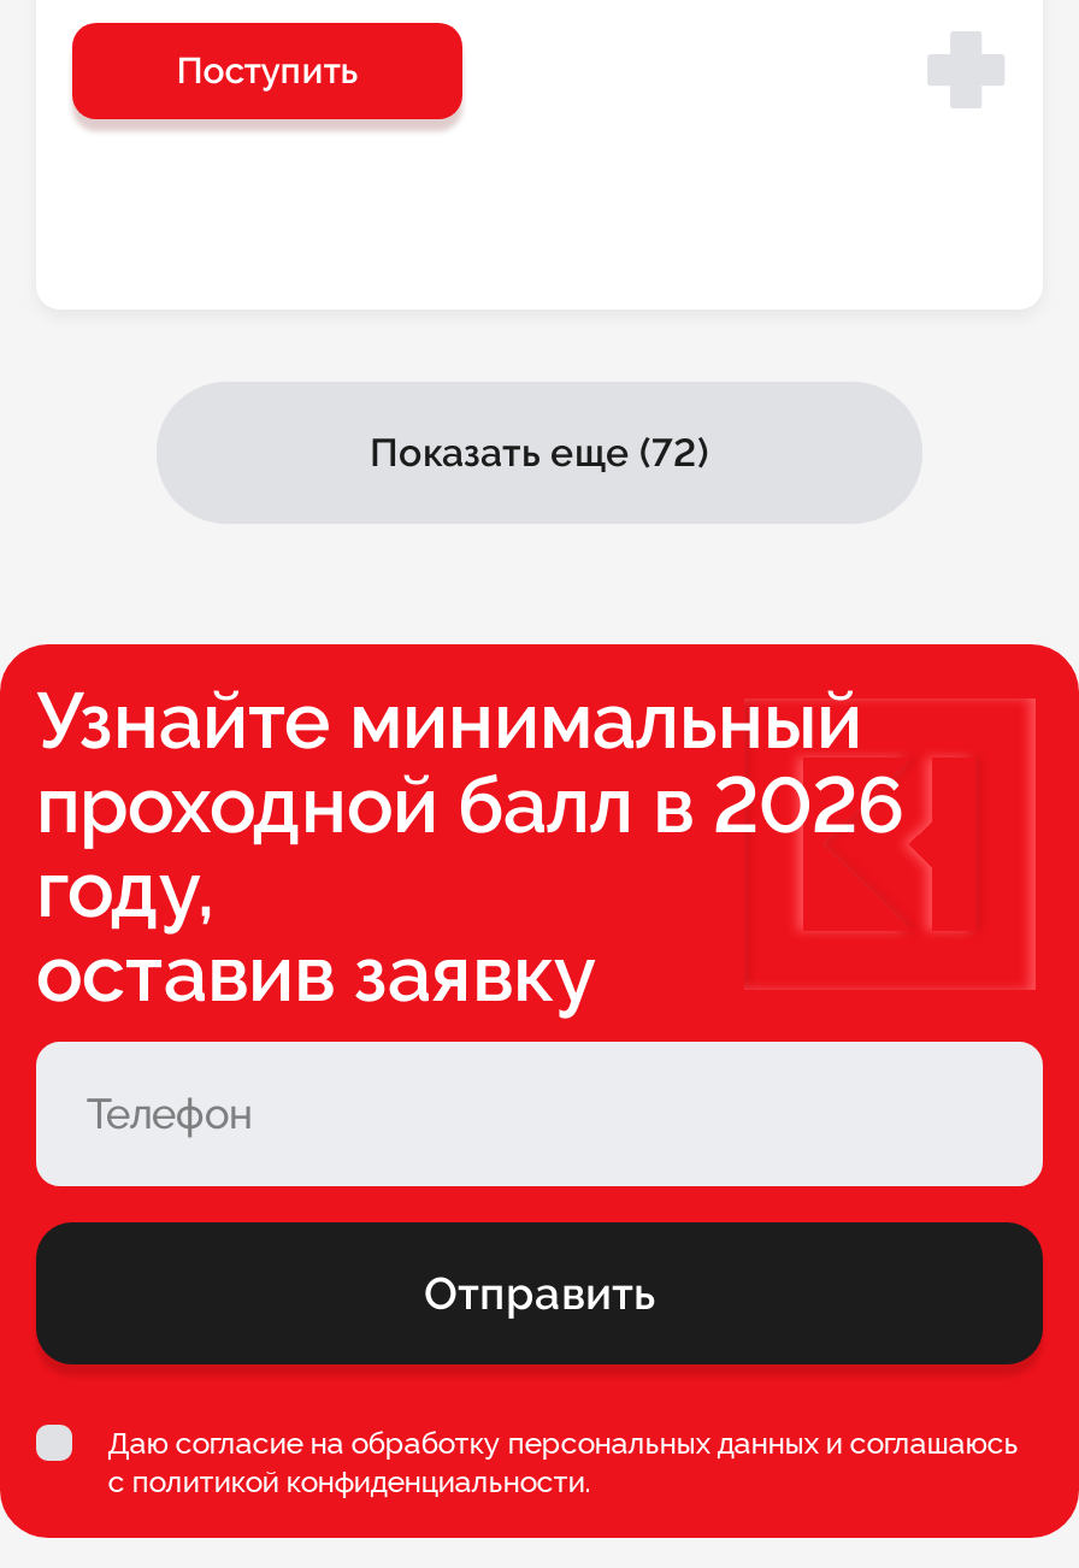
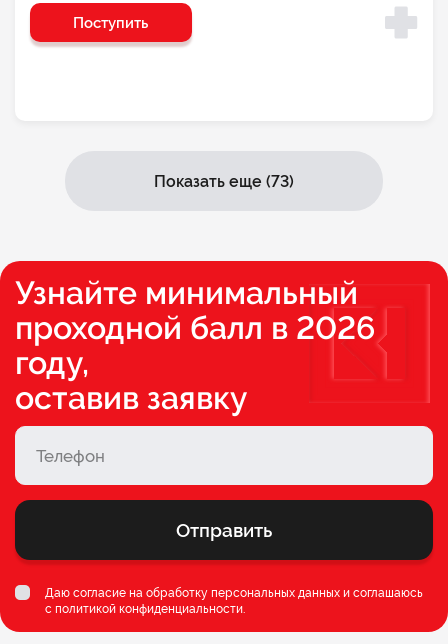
- Показать еще (72)
+ Показать еще (73)
